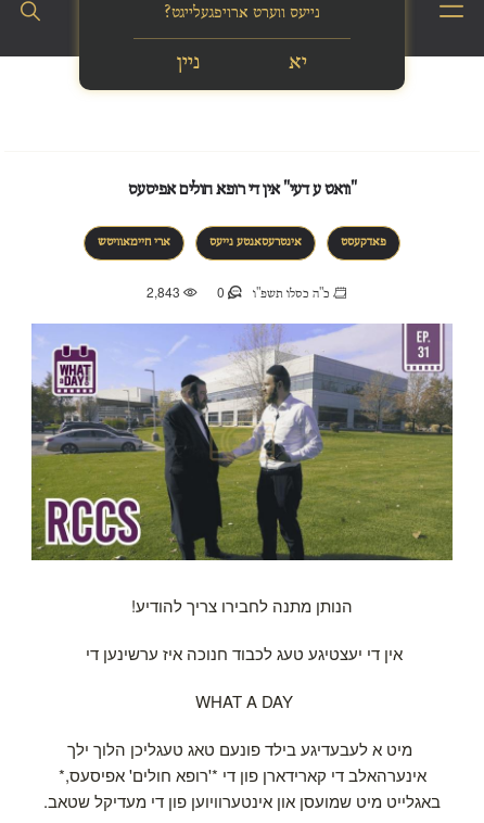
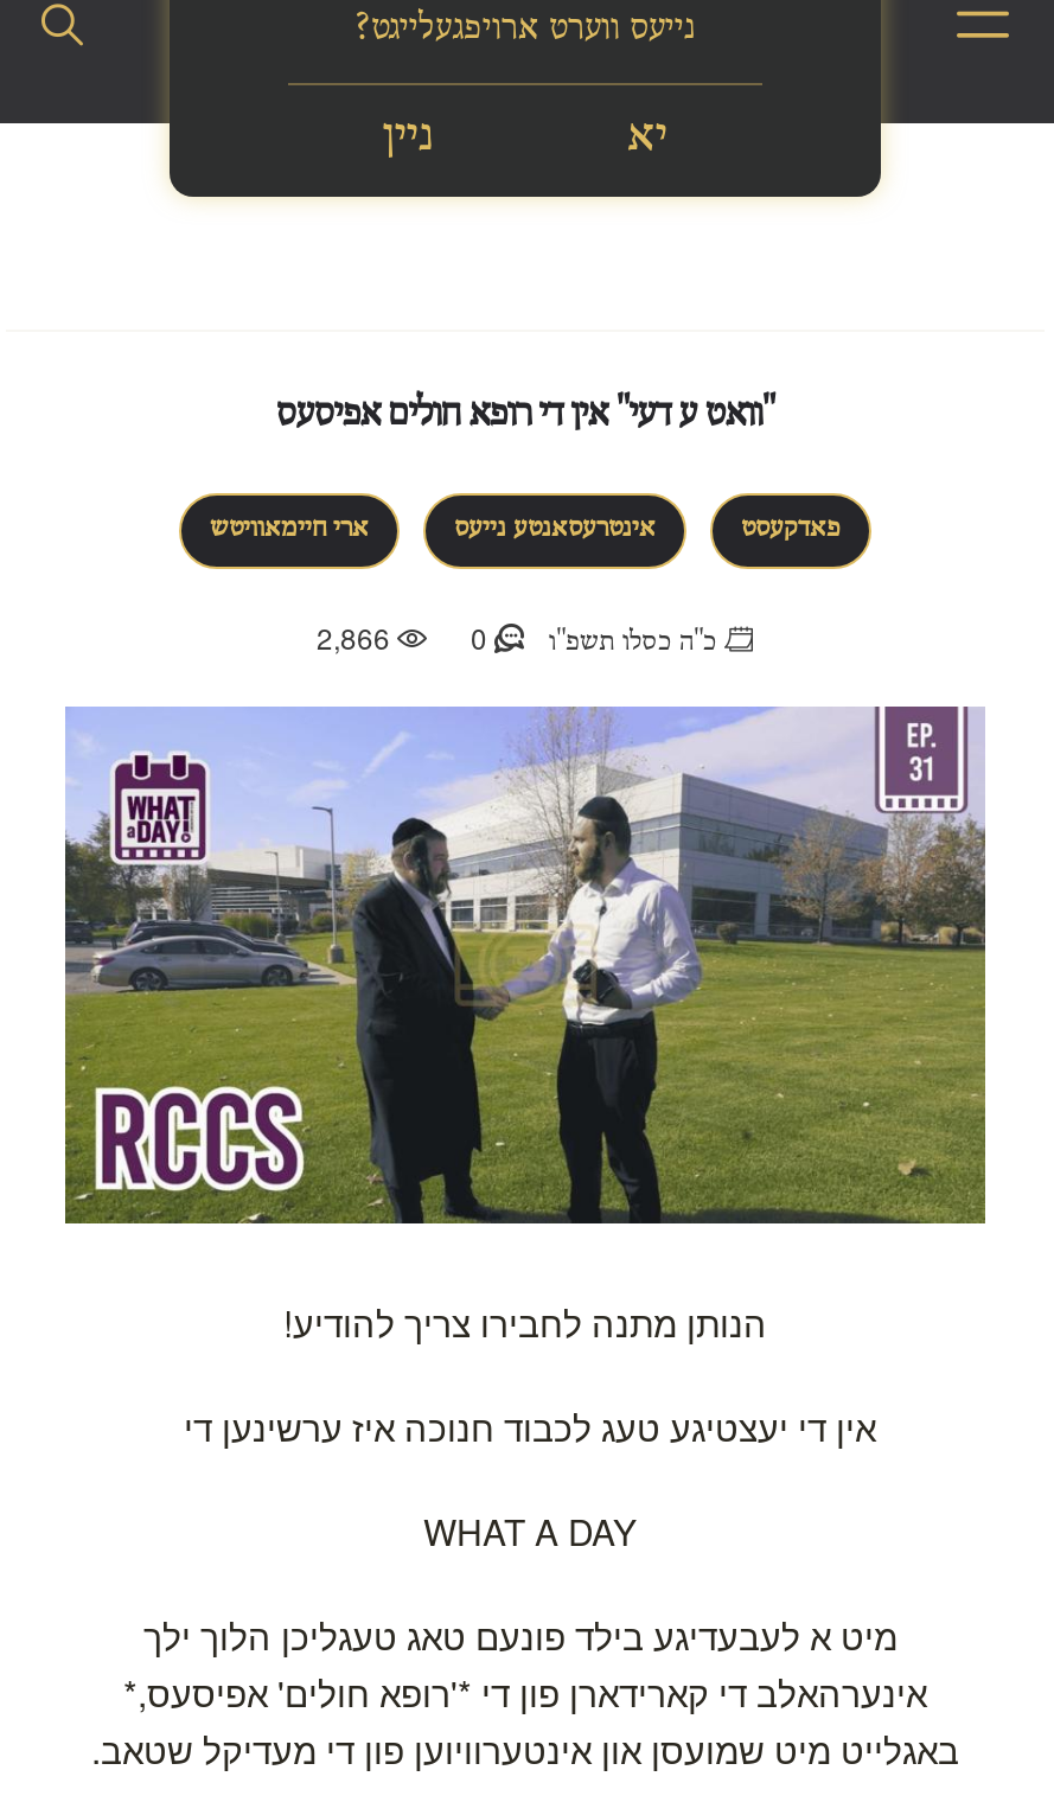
- 2,843
+ 2,866
